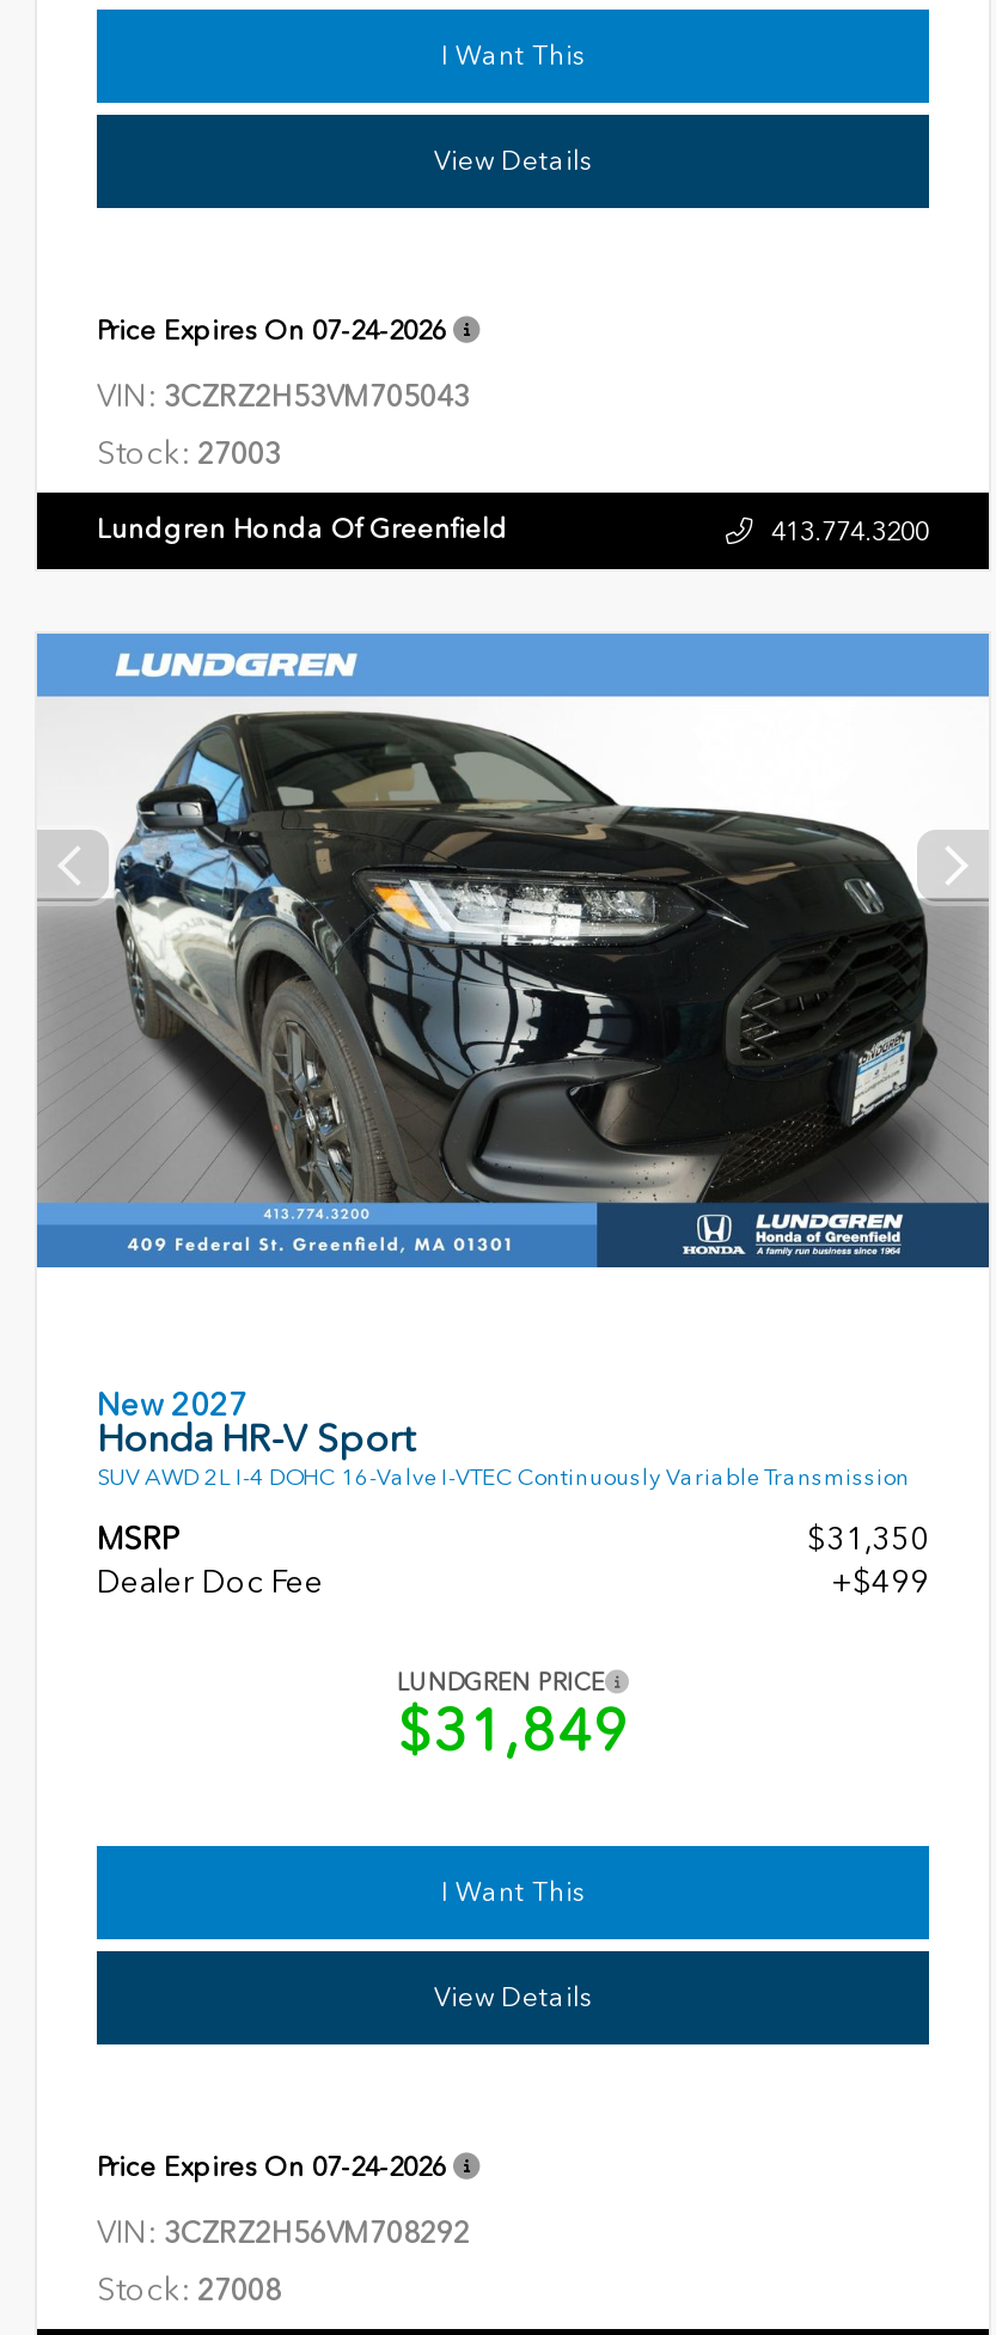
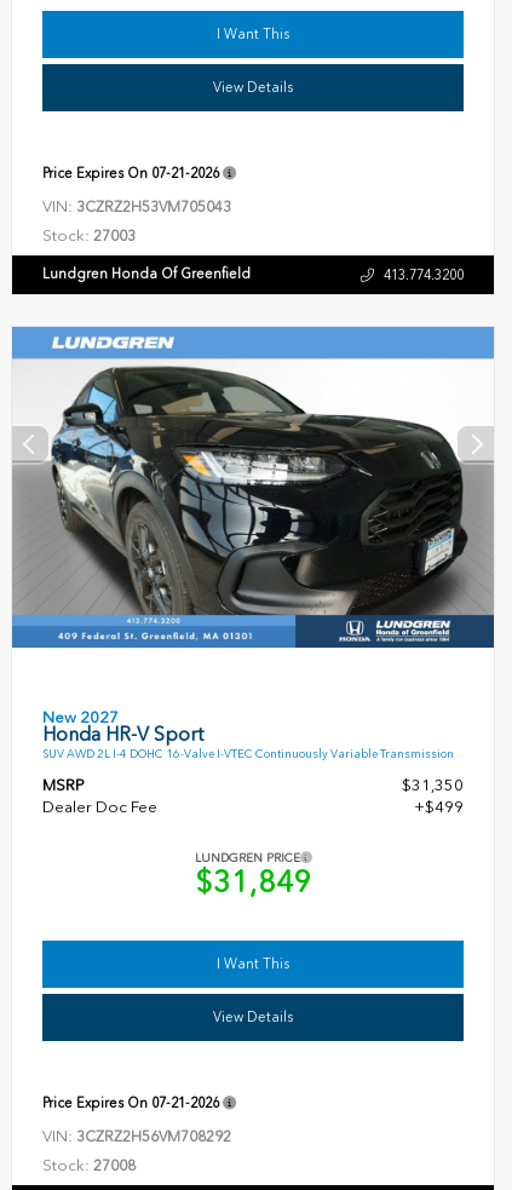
- Price Expires On 07-24-2026
+ Price Expires On 07-21-2026

- Price Expires On 07-24-2026
+ Price Expires On 07-21-2026
